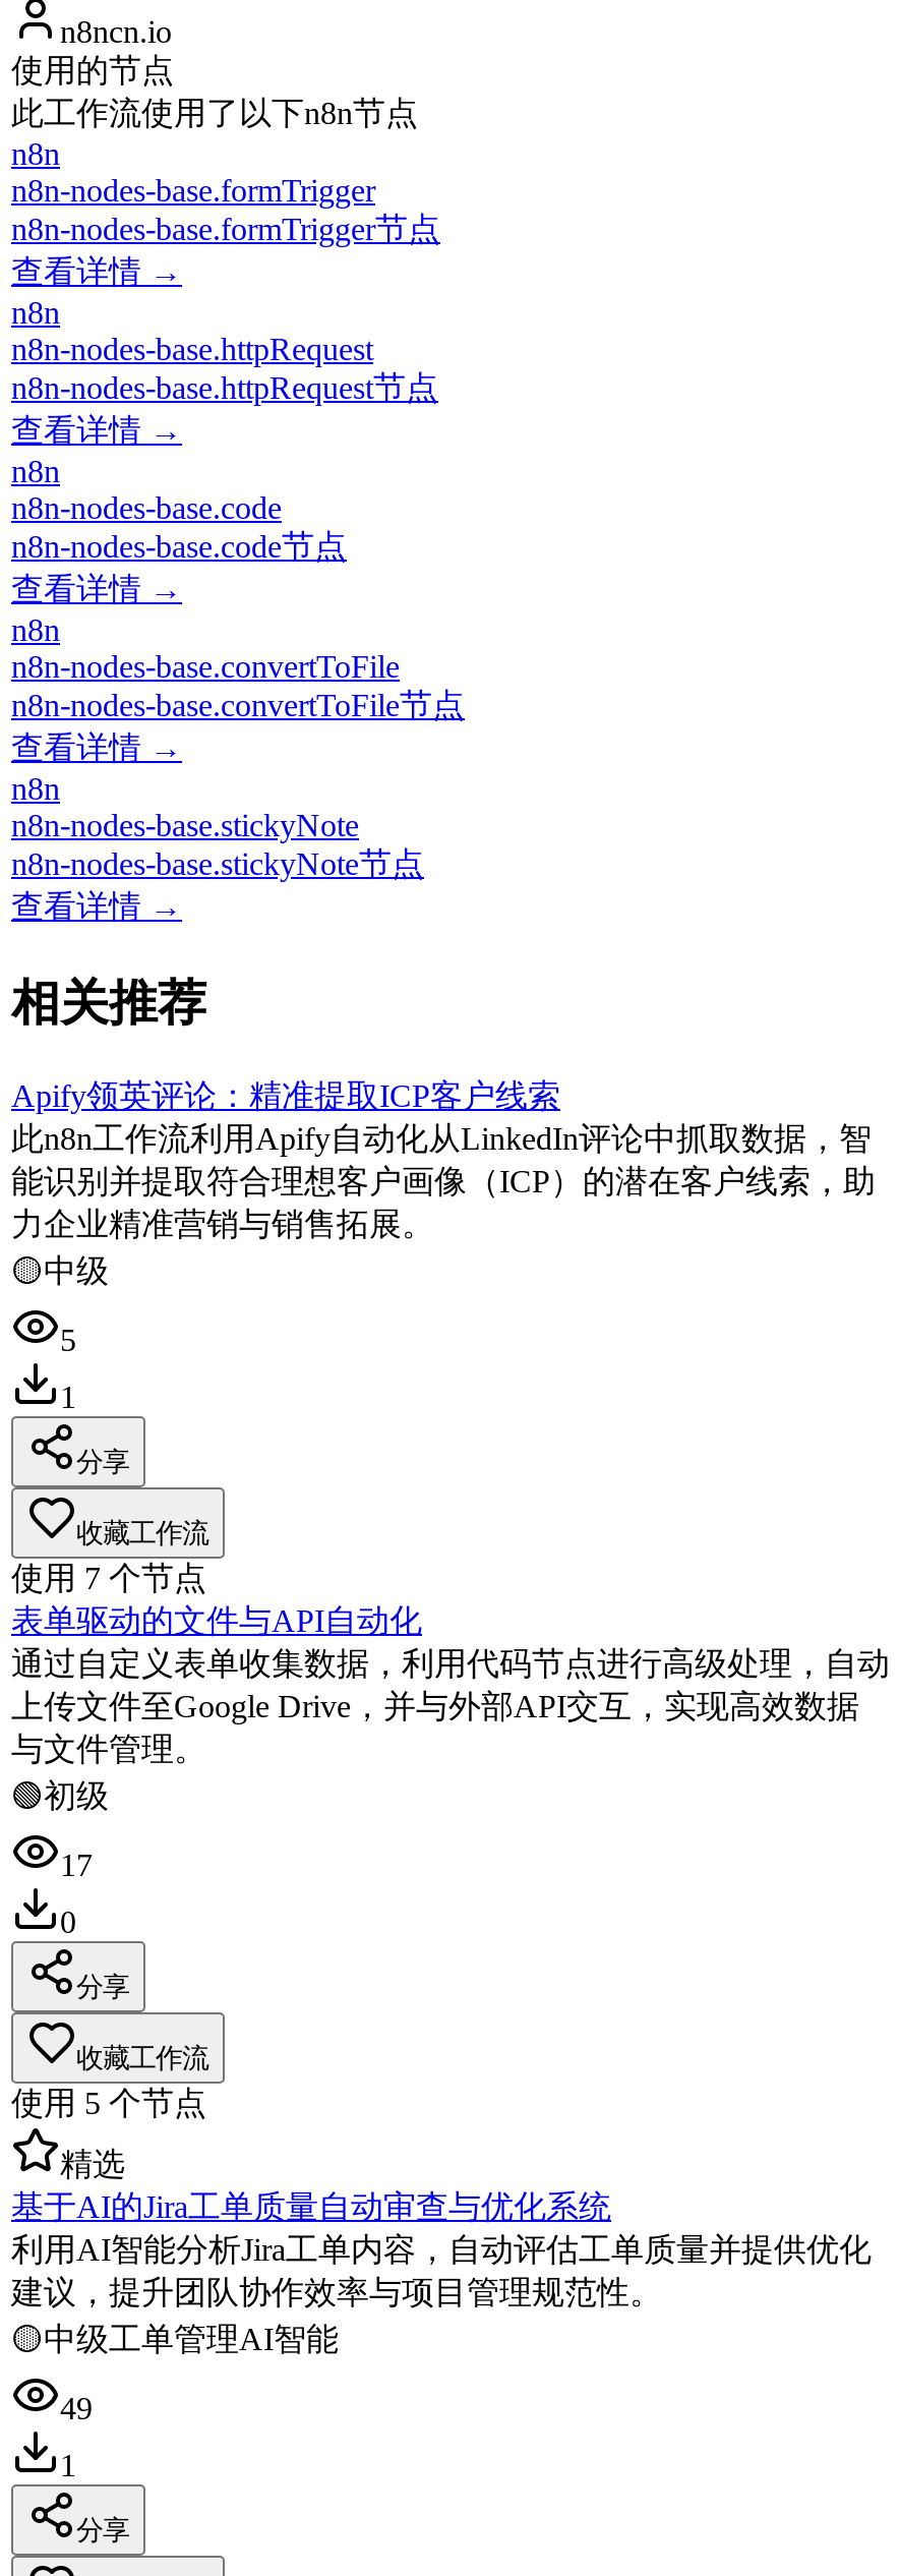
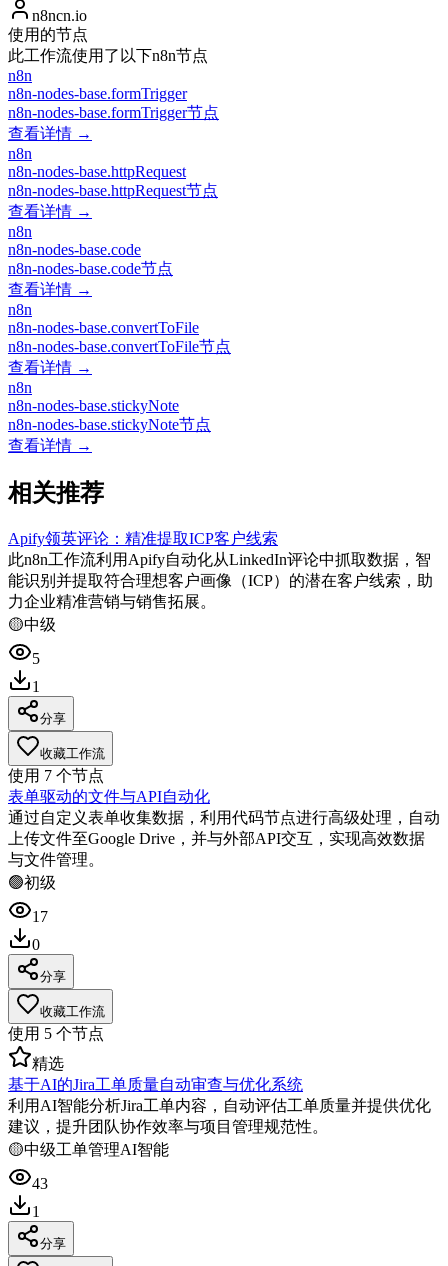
- 49
+ 43
